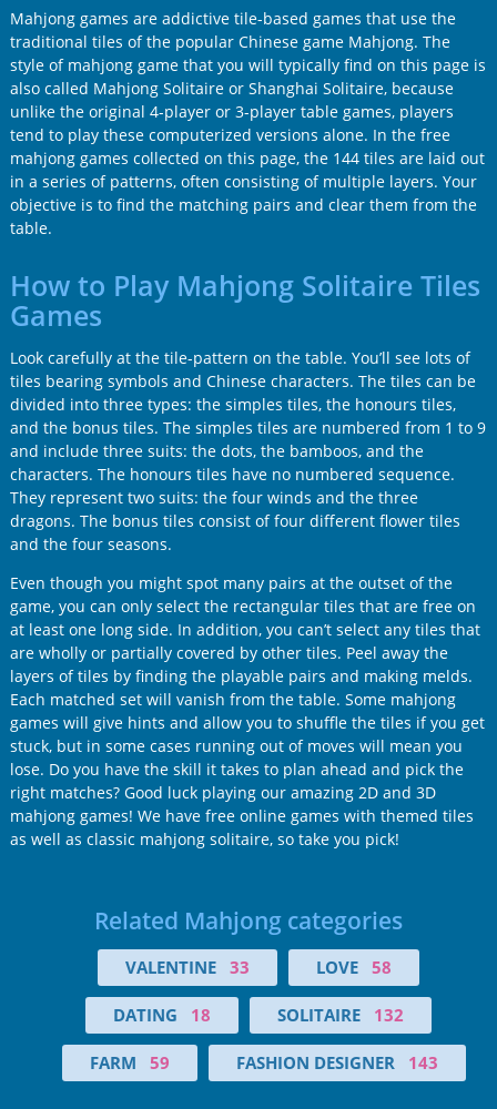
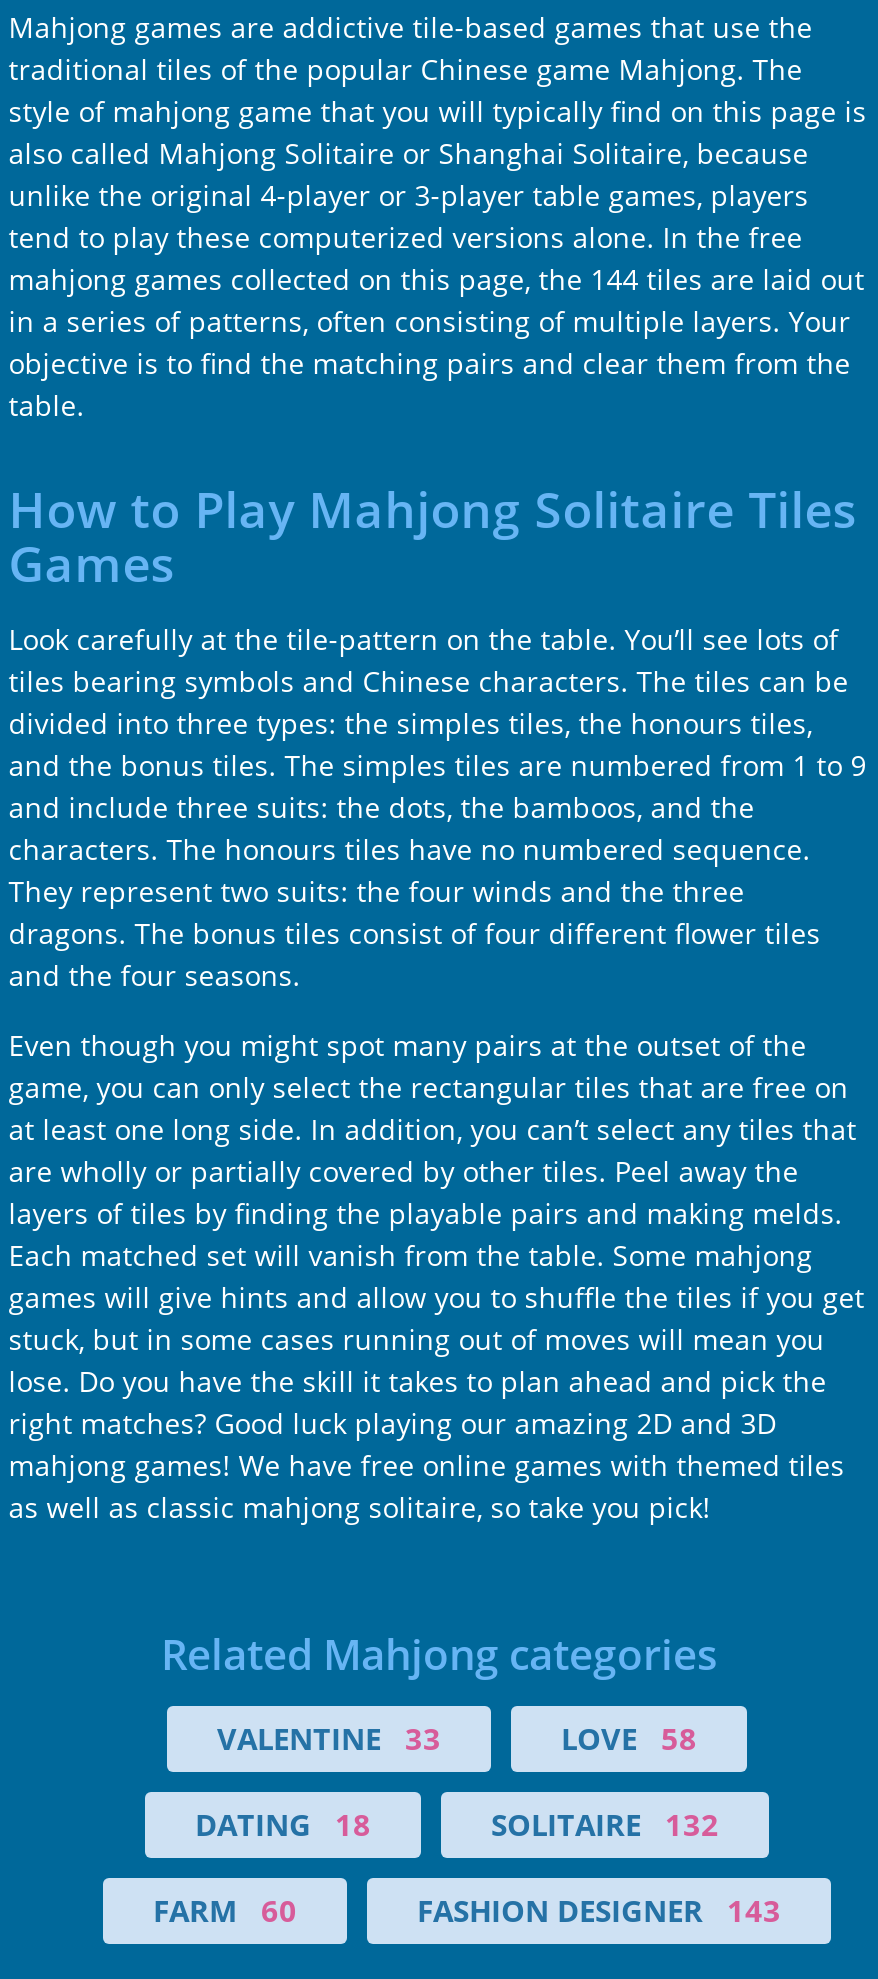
- FARM 59
+ FARM 60
